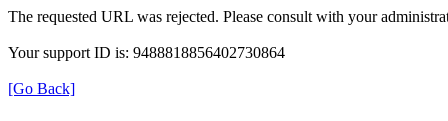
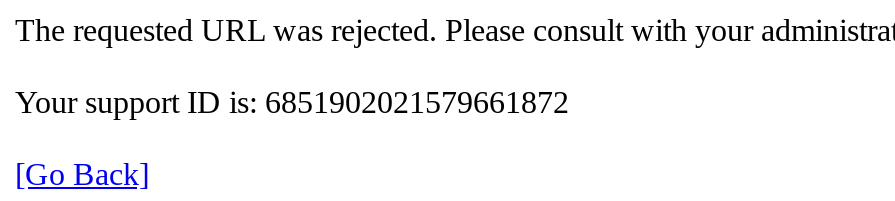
- Your support ID is: 9488818856402730864
+ Your support ID is: 6851902021579661872
